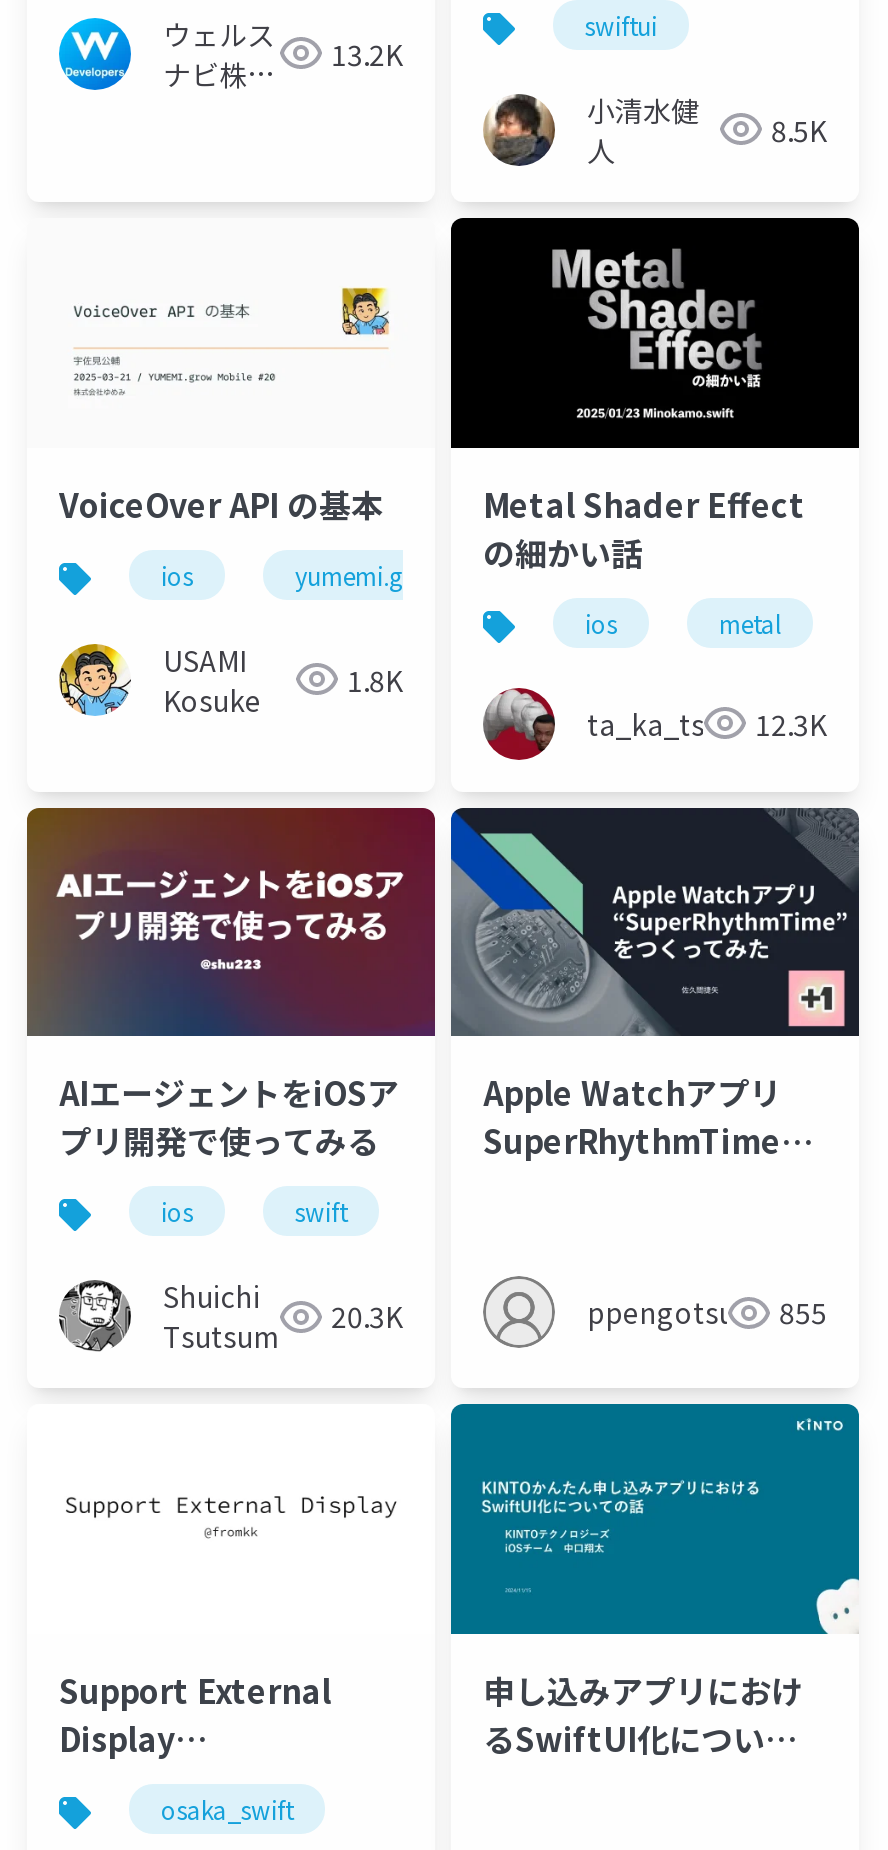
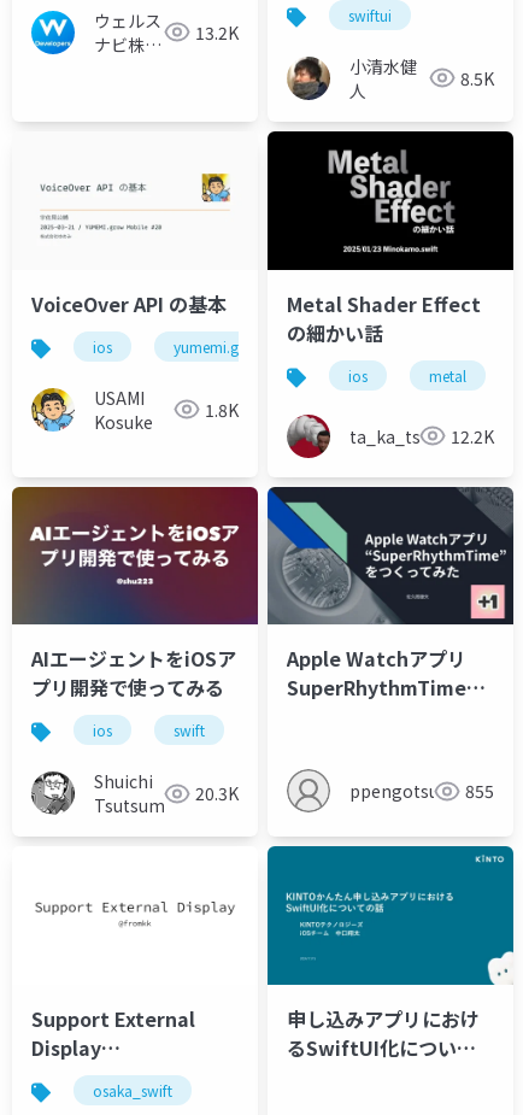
- ta_ka_tsu 12.3K
+ ta_ka_tsu 12.2K
